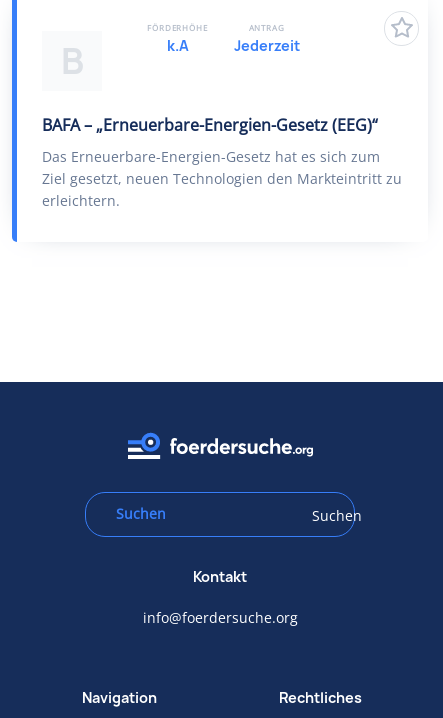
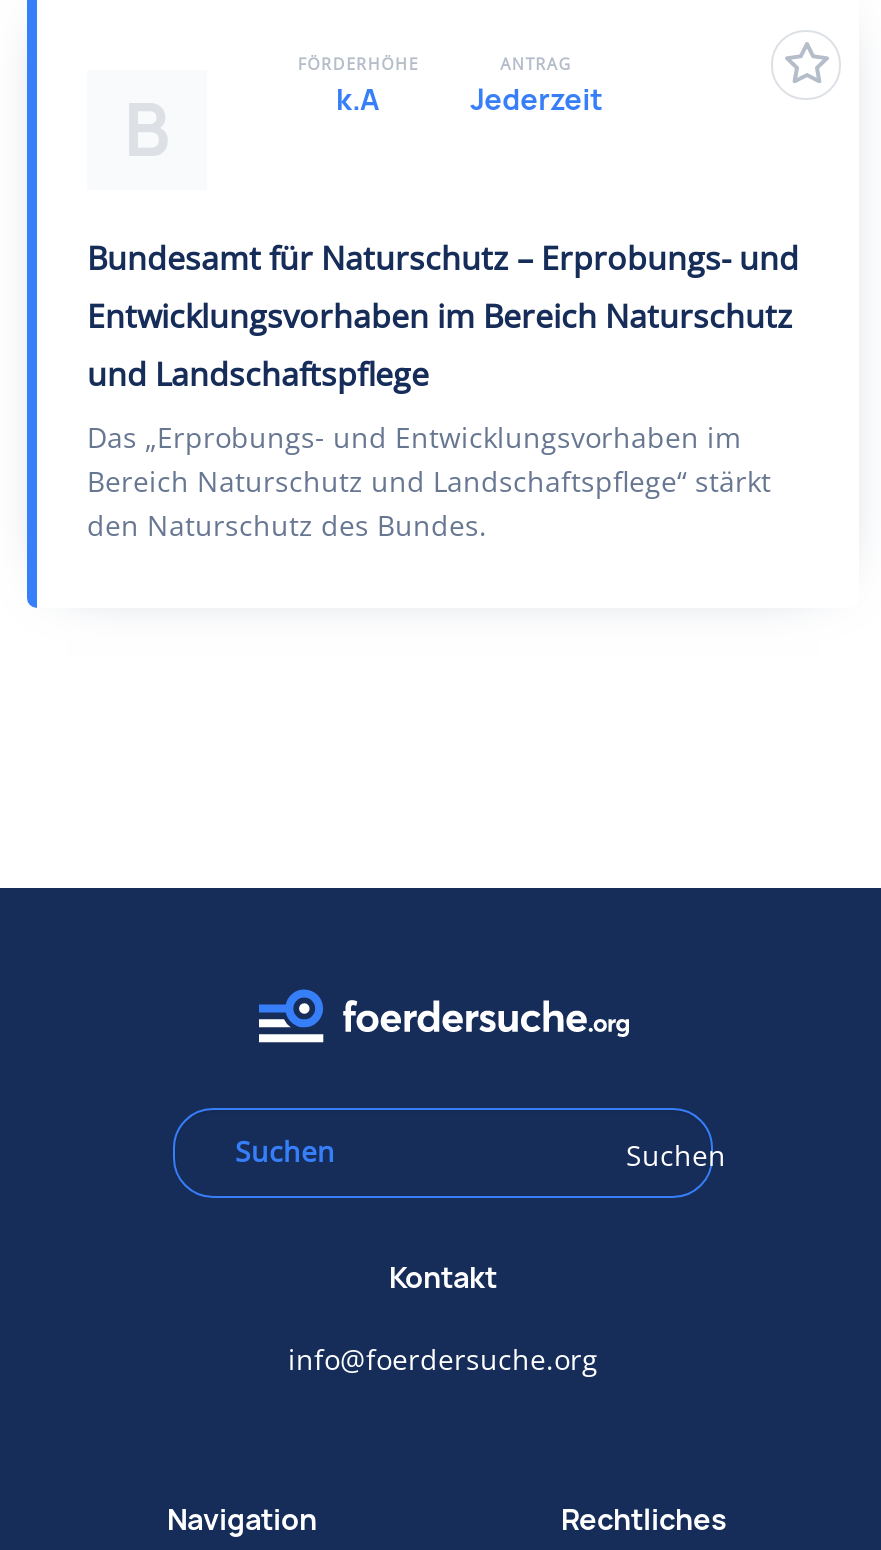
- BAFA – „Erneuerbare-Energien-Gesetz (EEG)“
+ Bundesamt für Naturschutz – Erprobungs- und
+ Entwicklungsvorhaben im Bereich Naturschutz
+ und Landschaftspflege

- Das Erneuerbare-Energien-Gesetz hat es sich zum
- Ziel gesetzt, neuen Technologien den Markteintritt zu
- erleichtern.
+ Das „Erprobungs- und Entwicklungsvorhaben im
+ Bereich Naturschutz und Landschaftspflege“ stärkt
+ den Naturschutz des Bundes.
